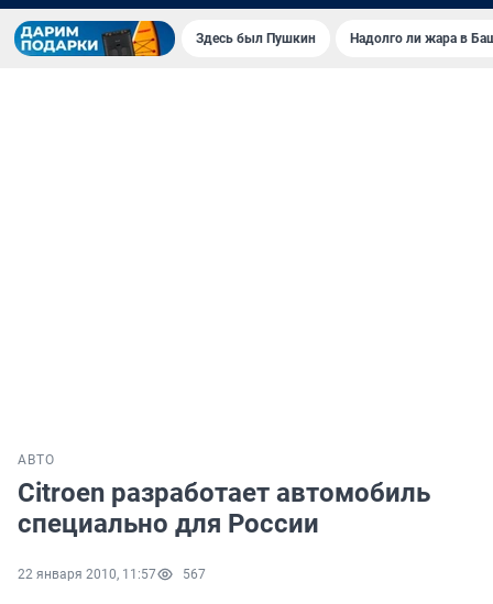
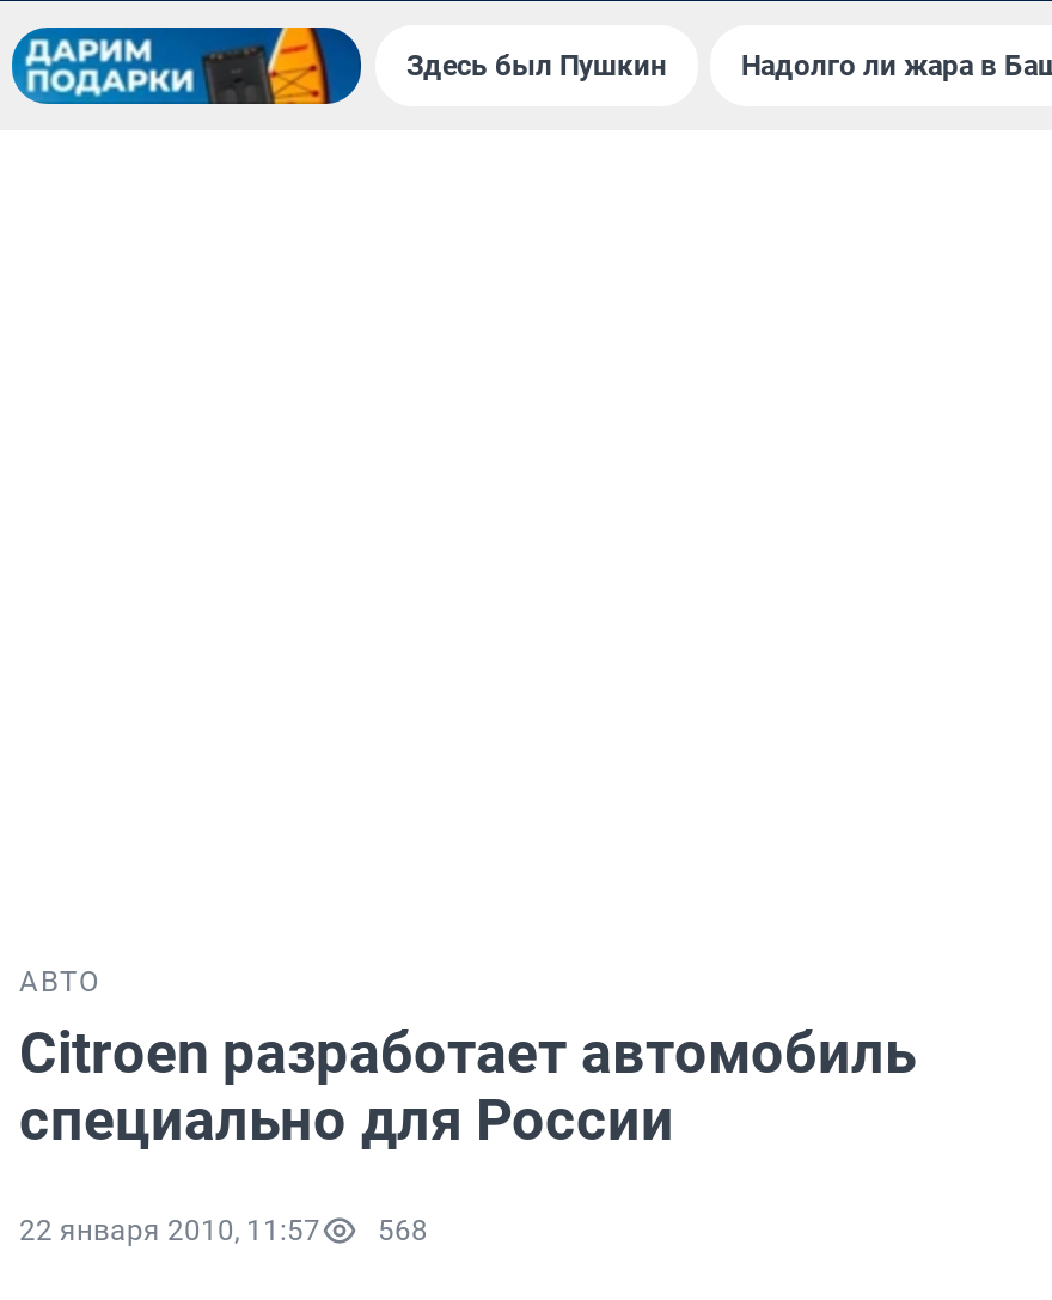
- 22 января 2010, 11:57 567
+ 22 января 2010, 11:57 568
